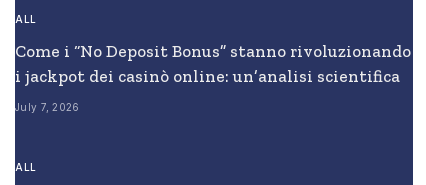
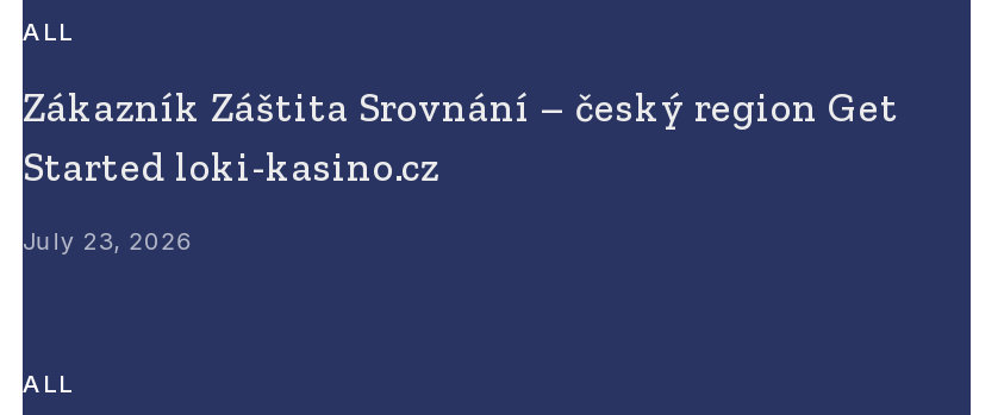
- Come i “No Deposit Bonus” stanno rivoluzionando
- i jackpot dei casinò online: un’analisi scientifica
+ Zákazník Záštita Srovnání – český region Get
+ Started loki-kasino.cz

- July 7, 2026
+ July 23, 2026
